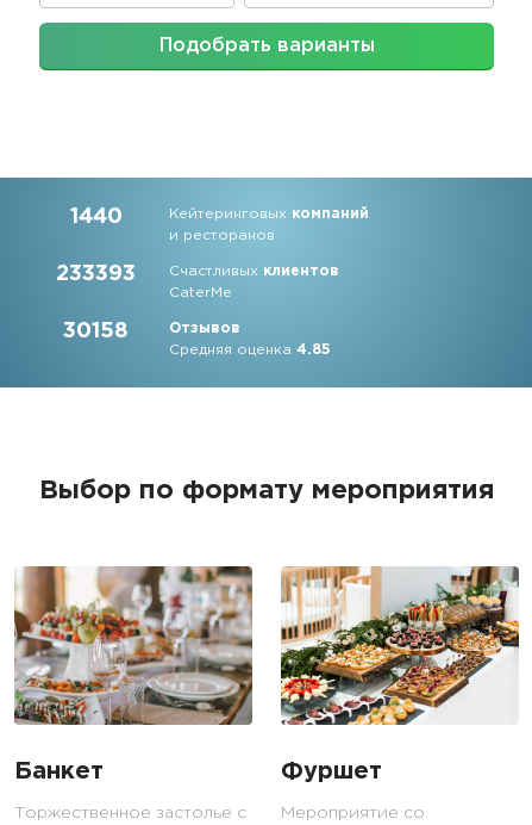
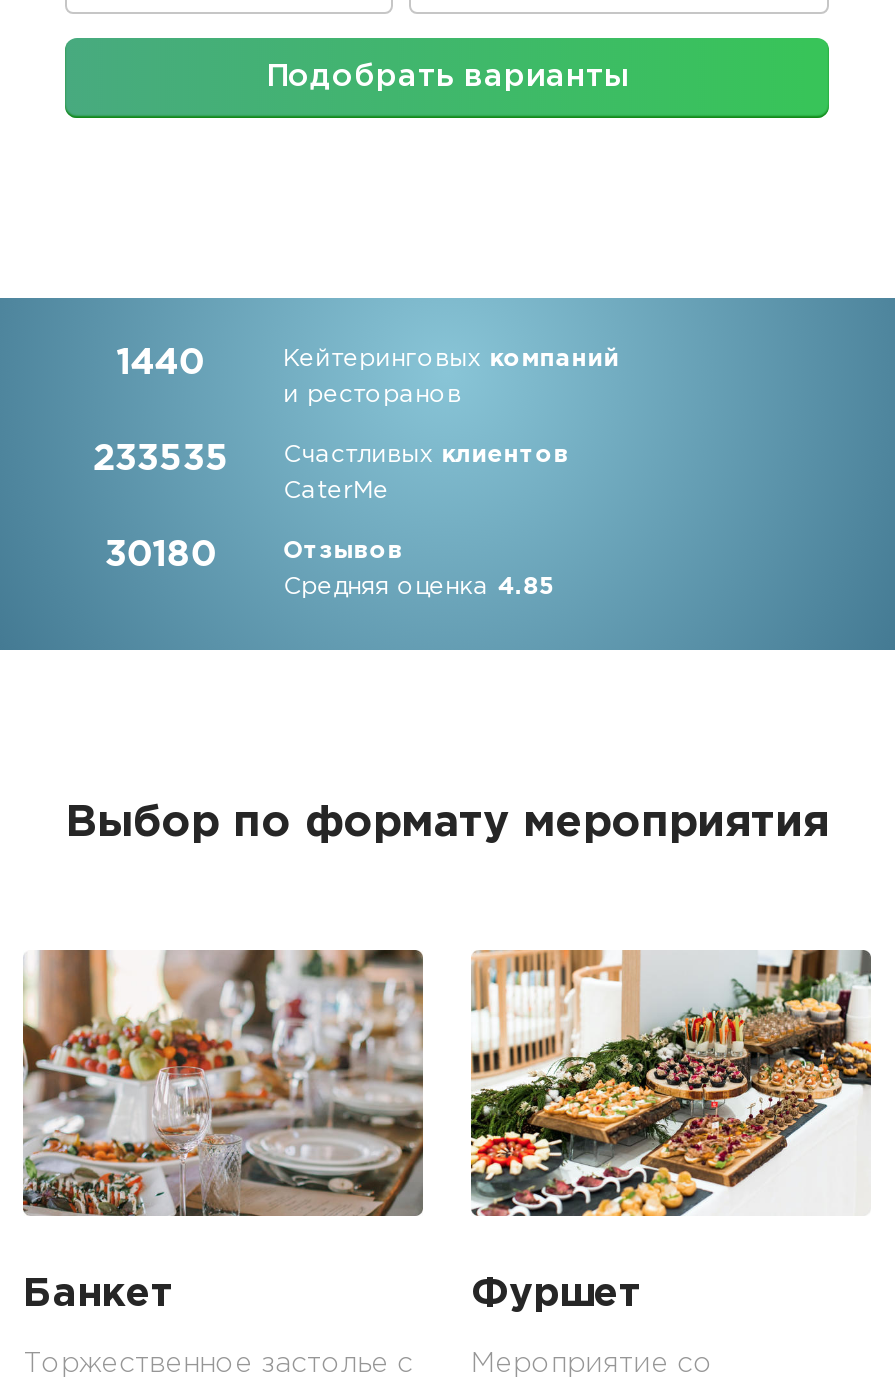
- 233393
+ 233535

- 30158
+ 30180
